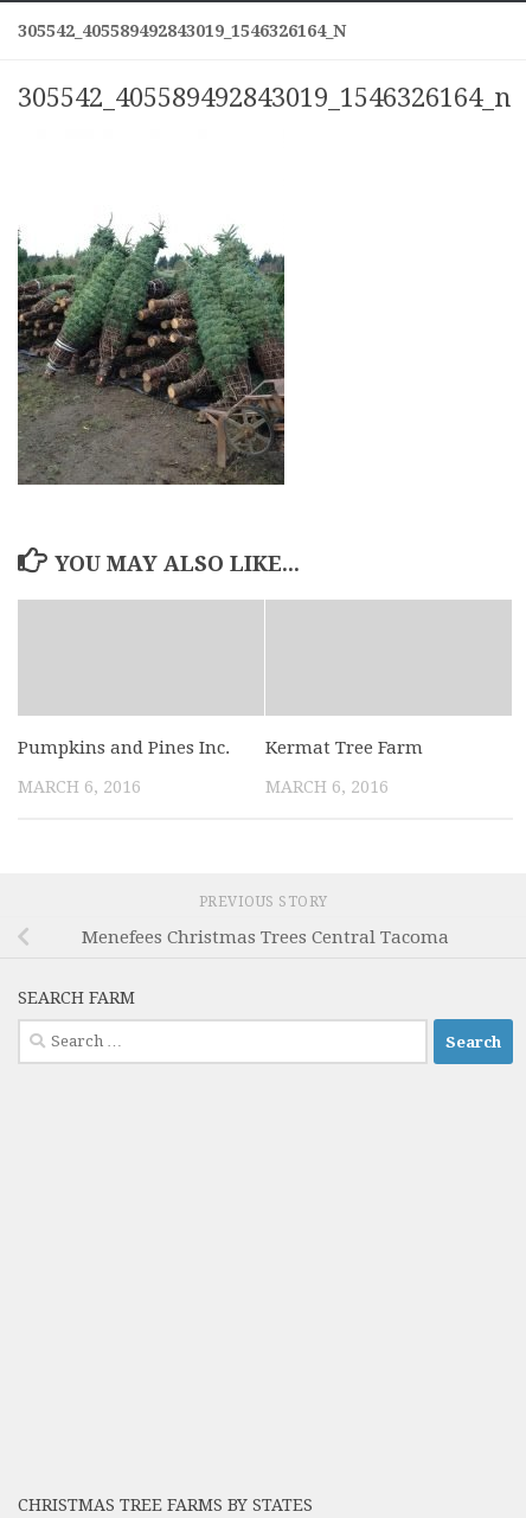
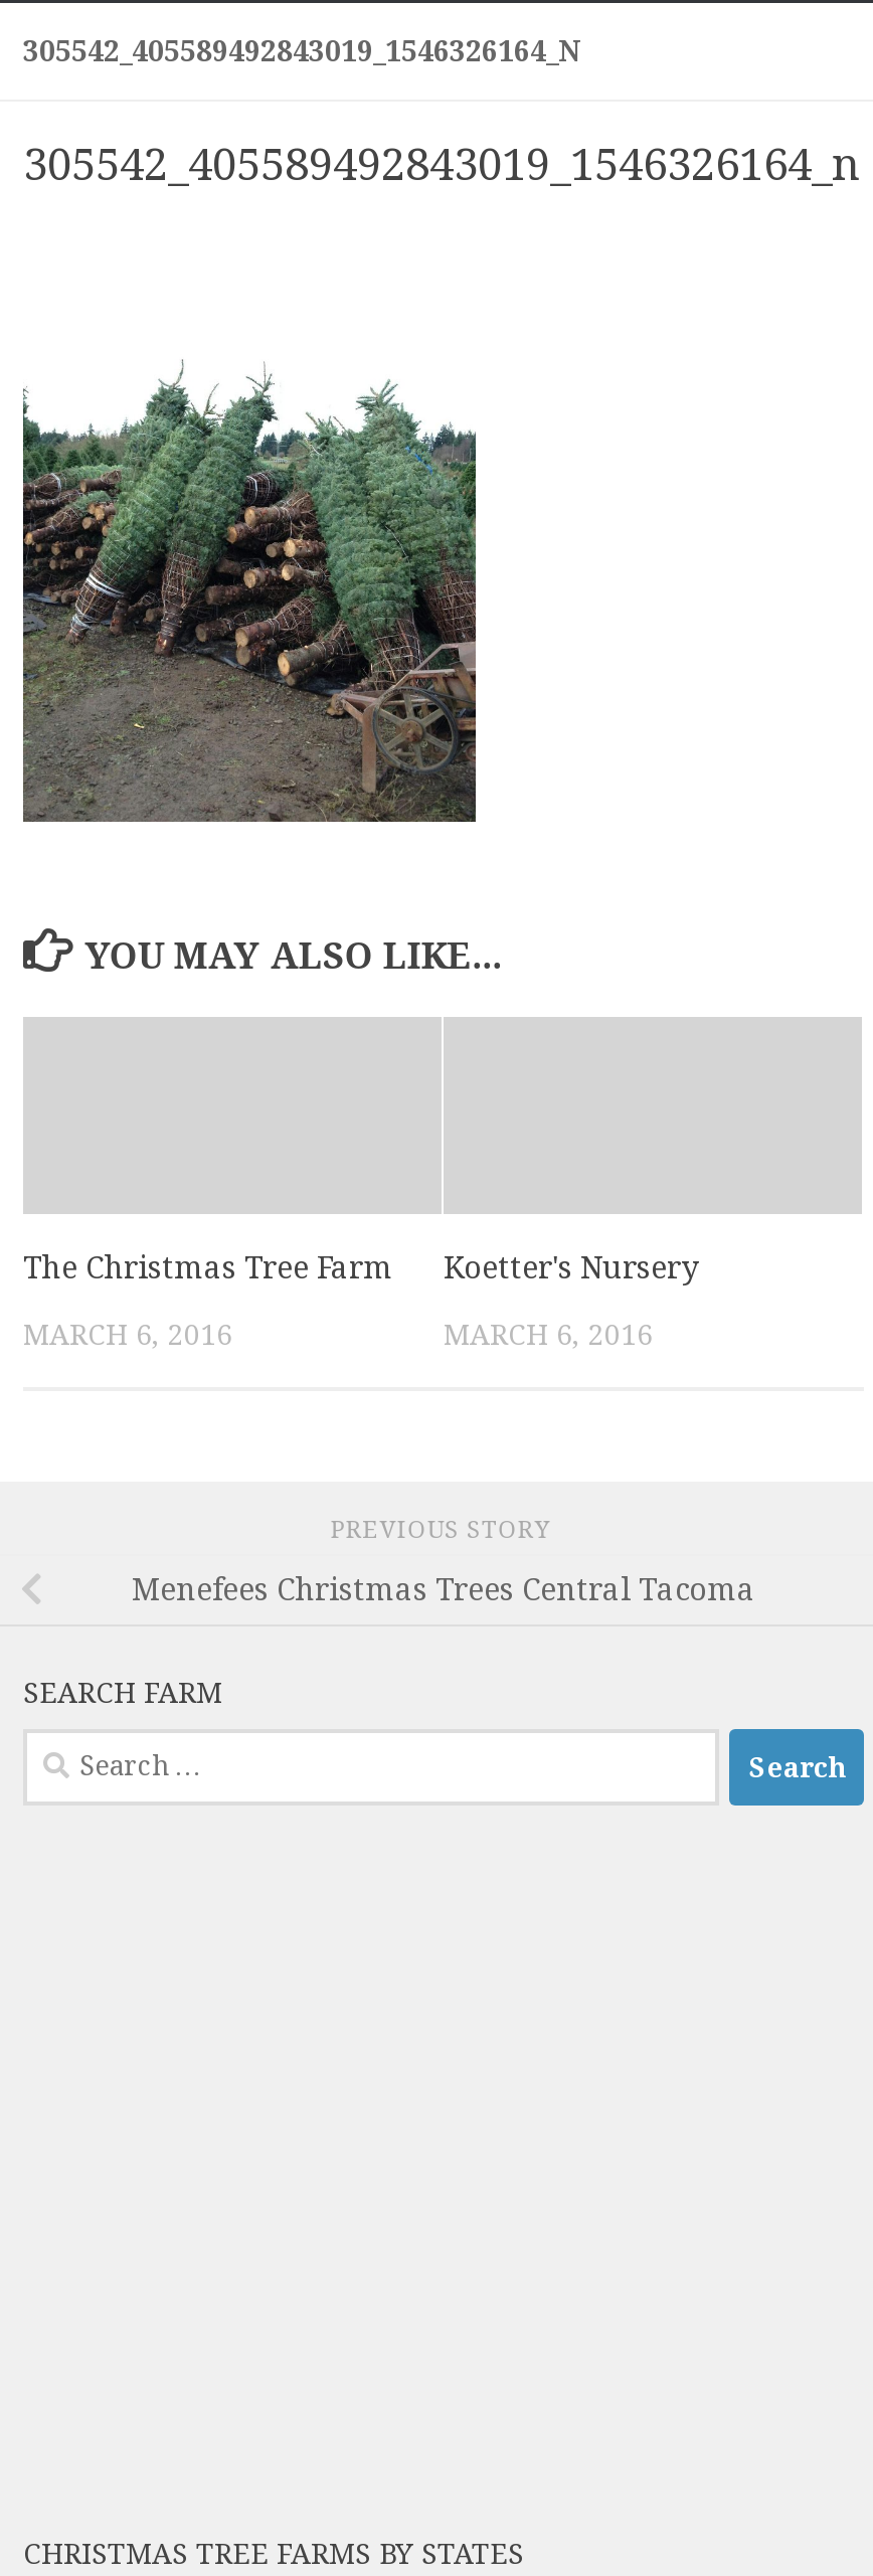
- Pumpkins and Pines Inc.
+ The Christmas Tree Farm

- Kermat Tree Farm
+ Koetter's Nursery
